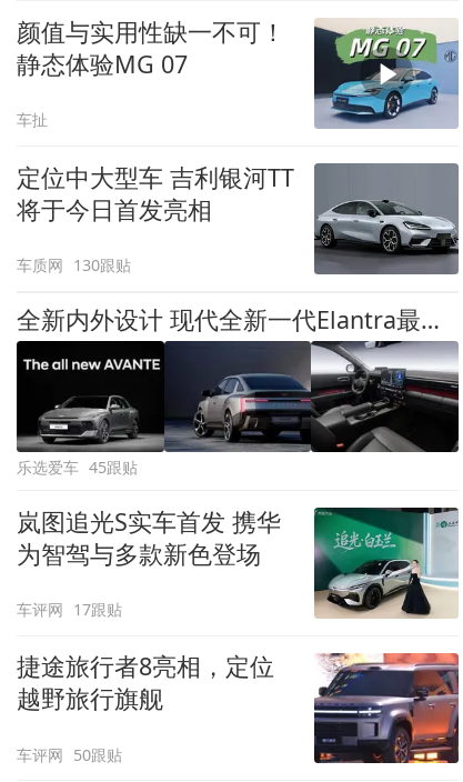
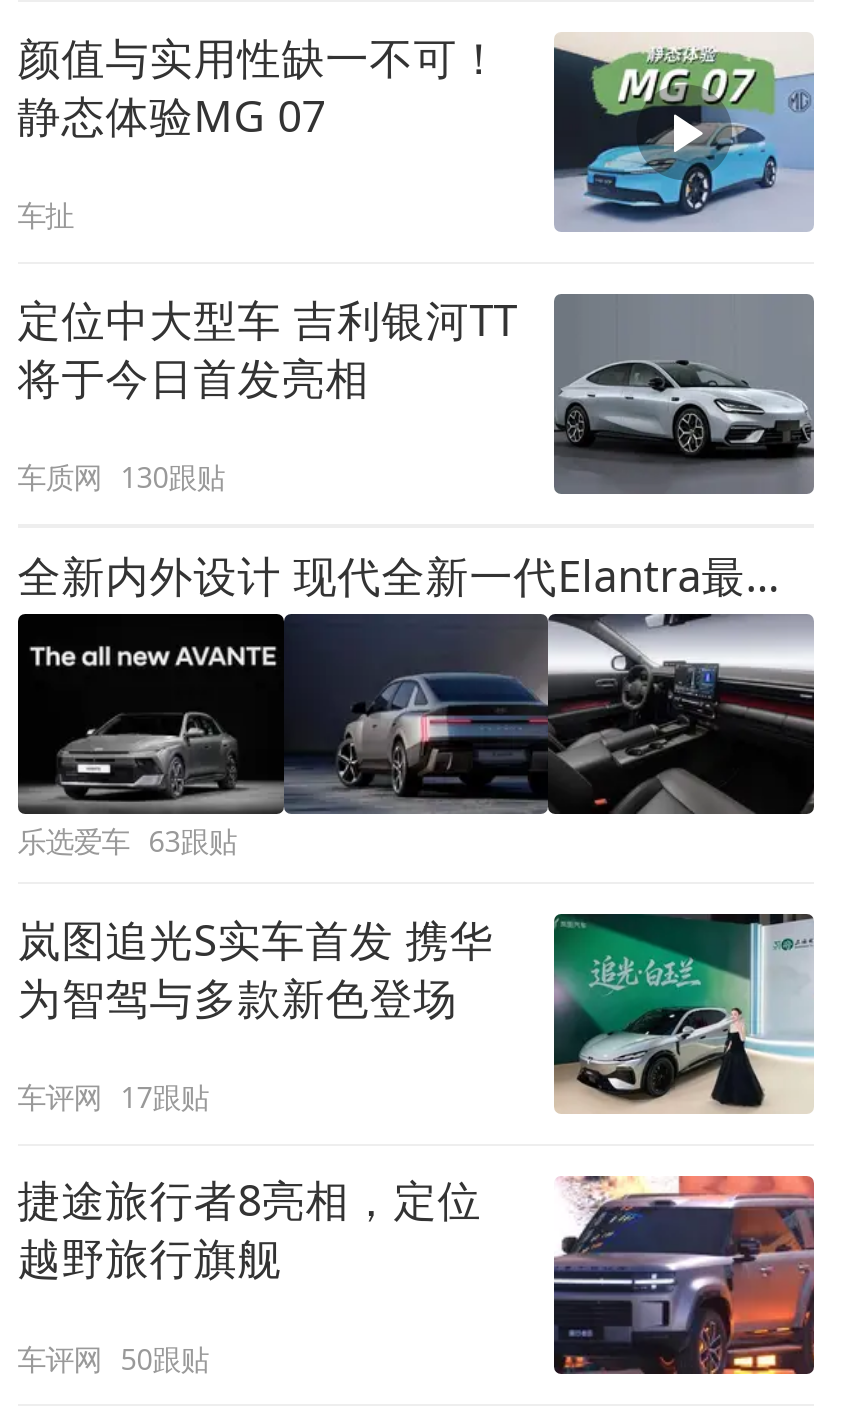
- 乐选爱车 45跟贴
+ 乐选爱车 63跟贴
